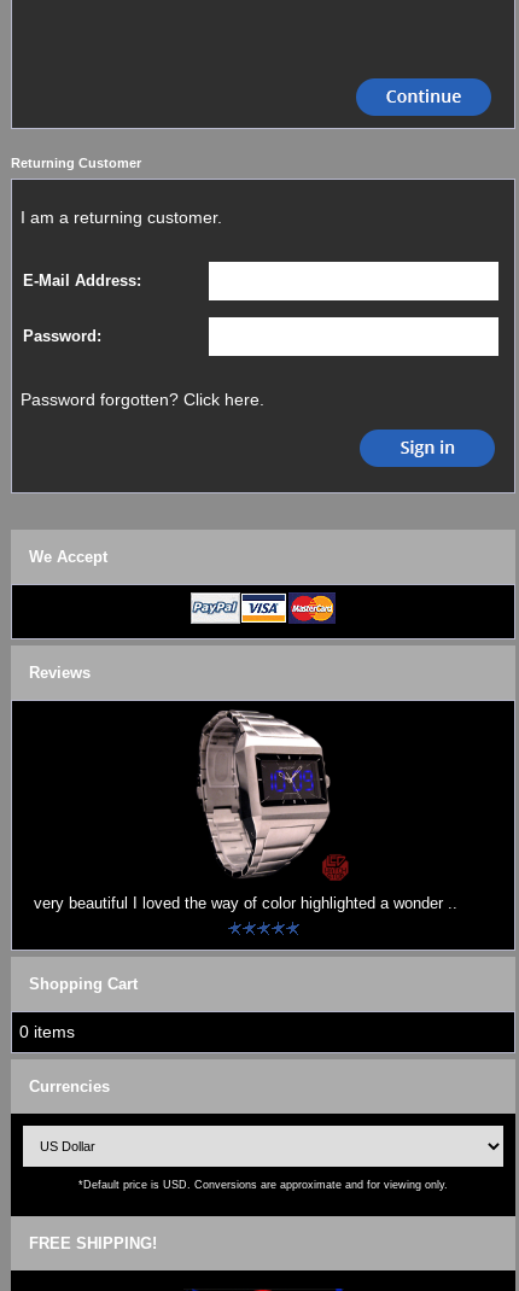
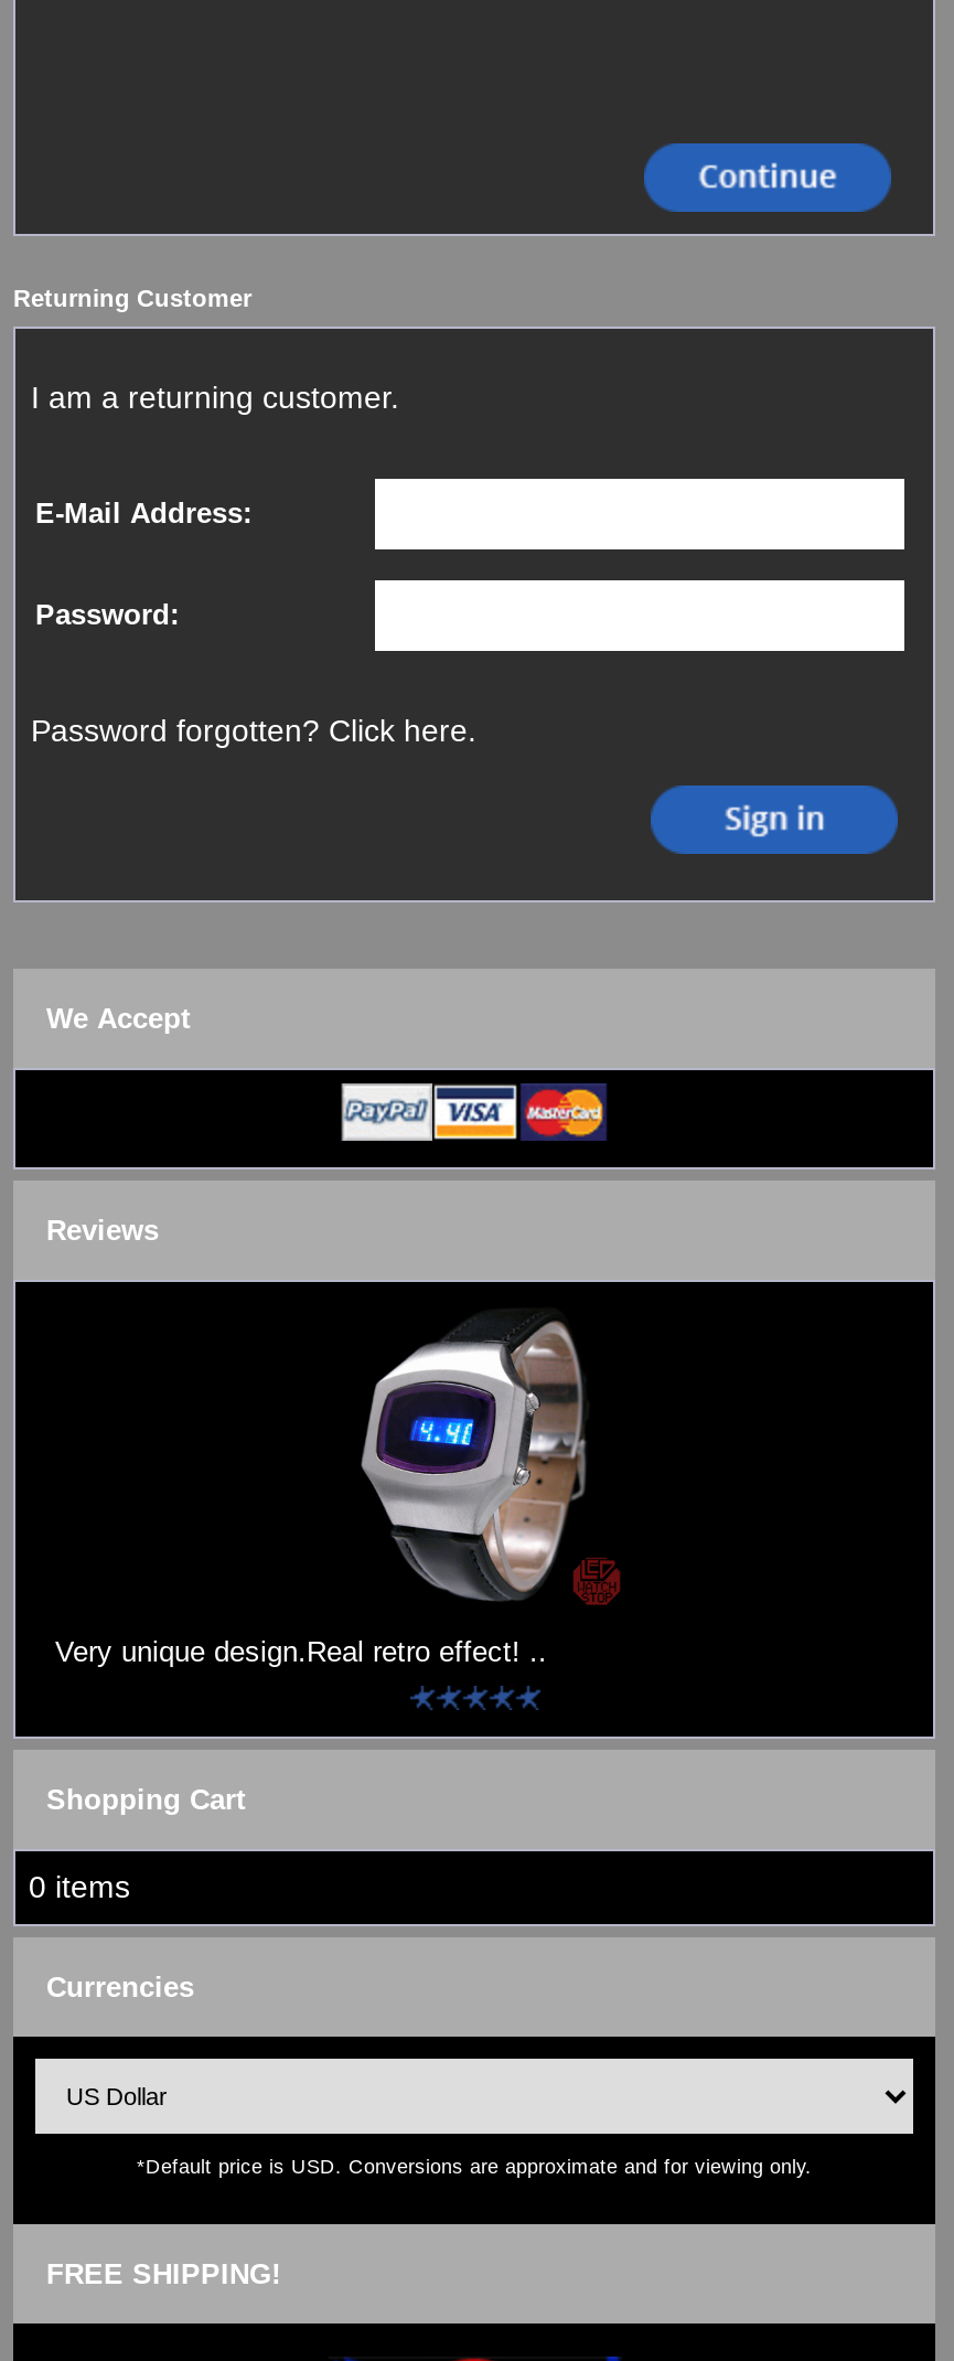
- [image]
- very beautiful I loved the way of color highlighted a wonder ..
+ [image]
+ Very unique design.Real retro effect! ..
